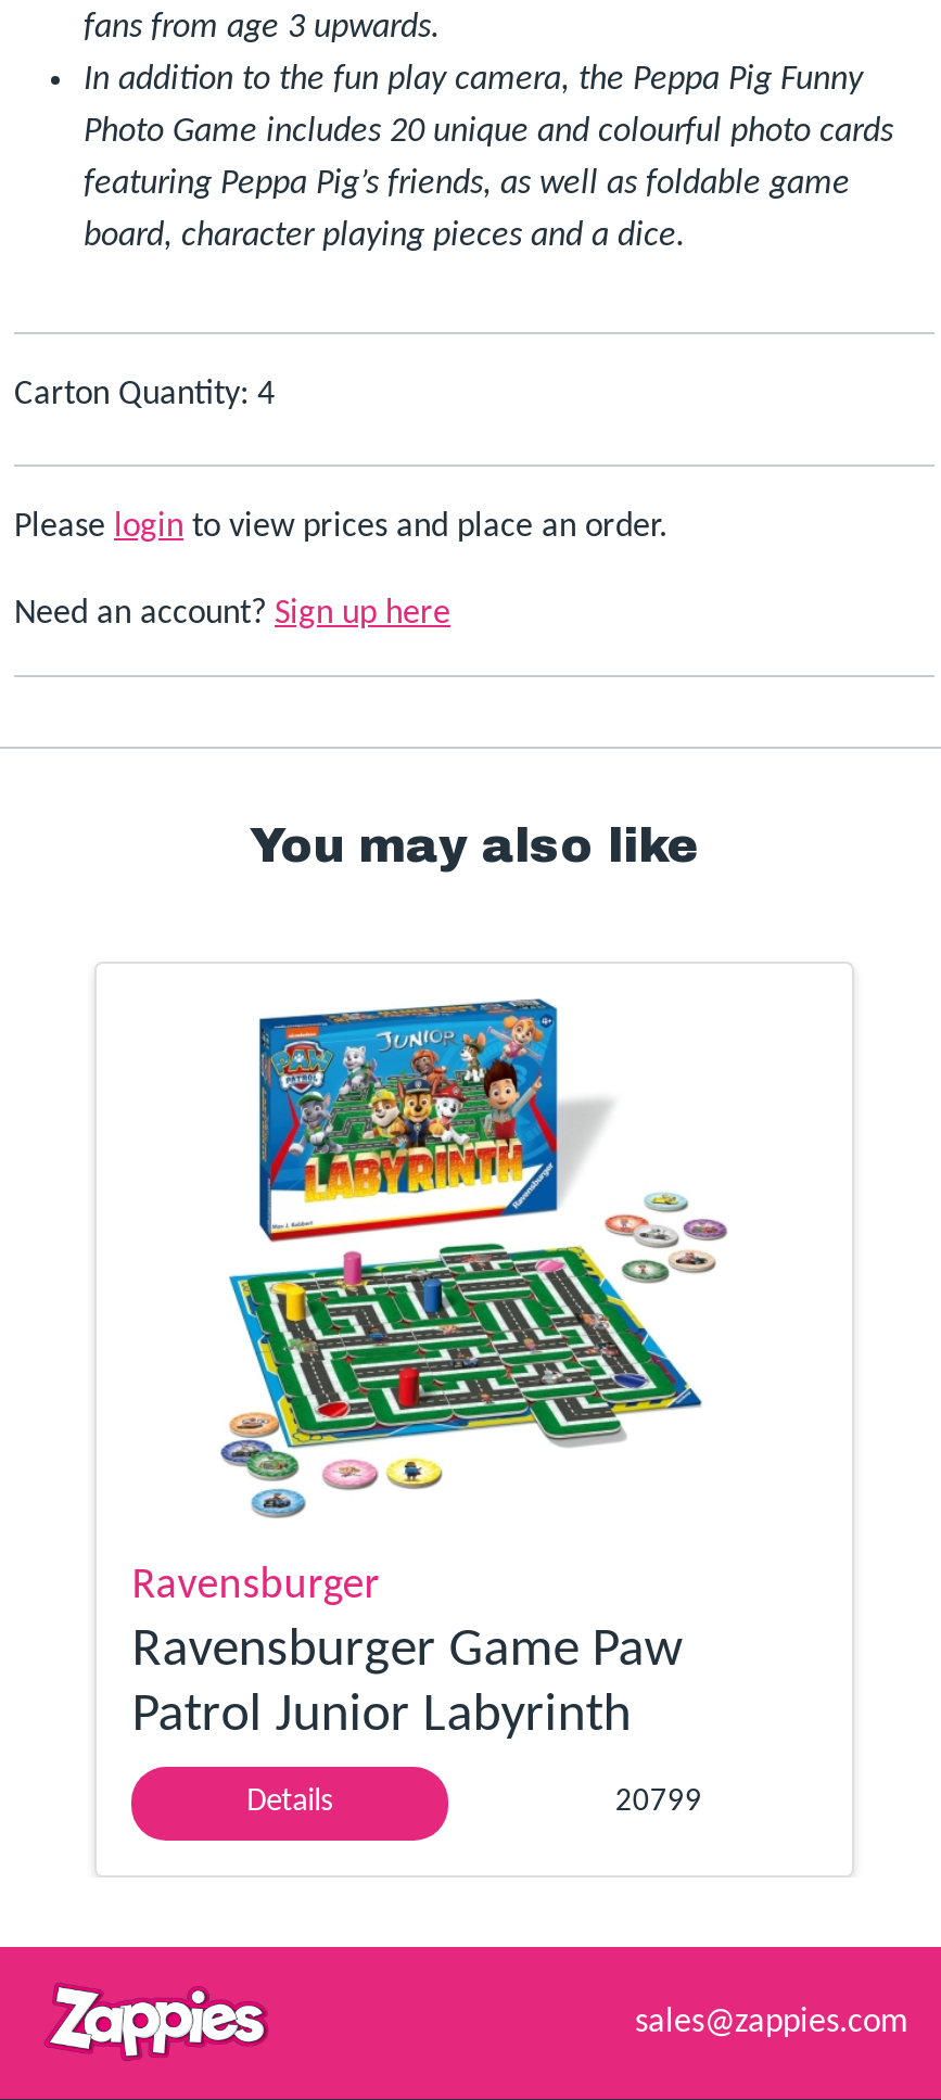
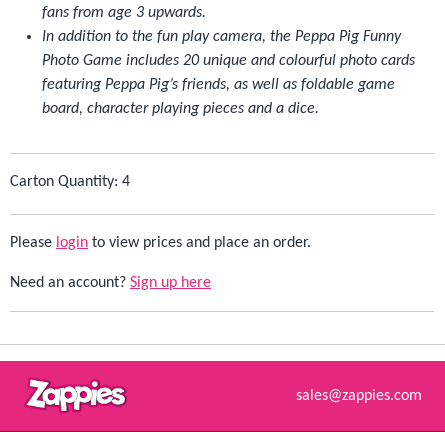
- You may also like

- [image]
- Ravensburger
- Ravensburger Game Paw
- Patrol Junior Labyrinth
- Details
- 20799
